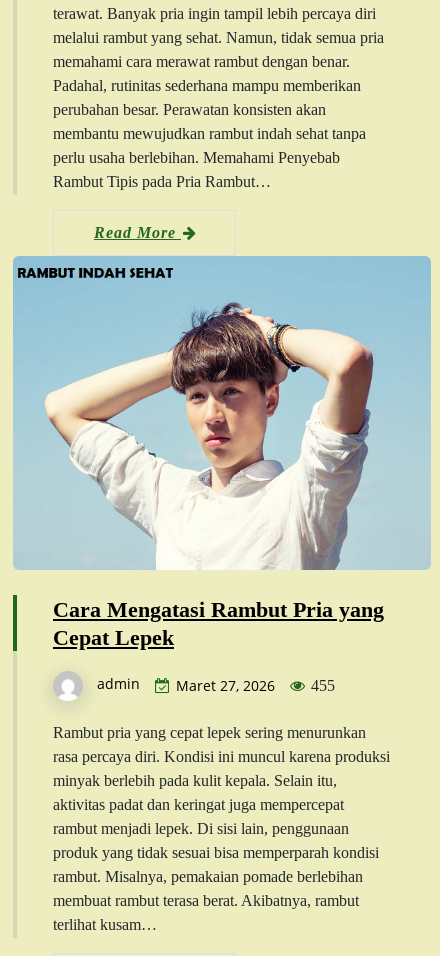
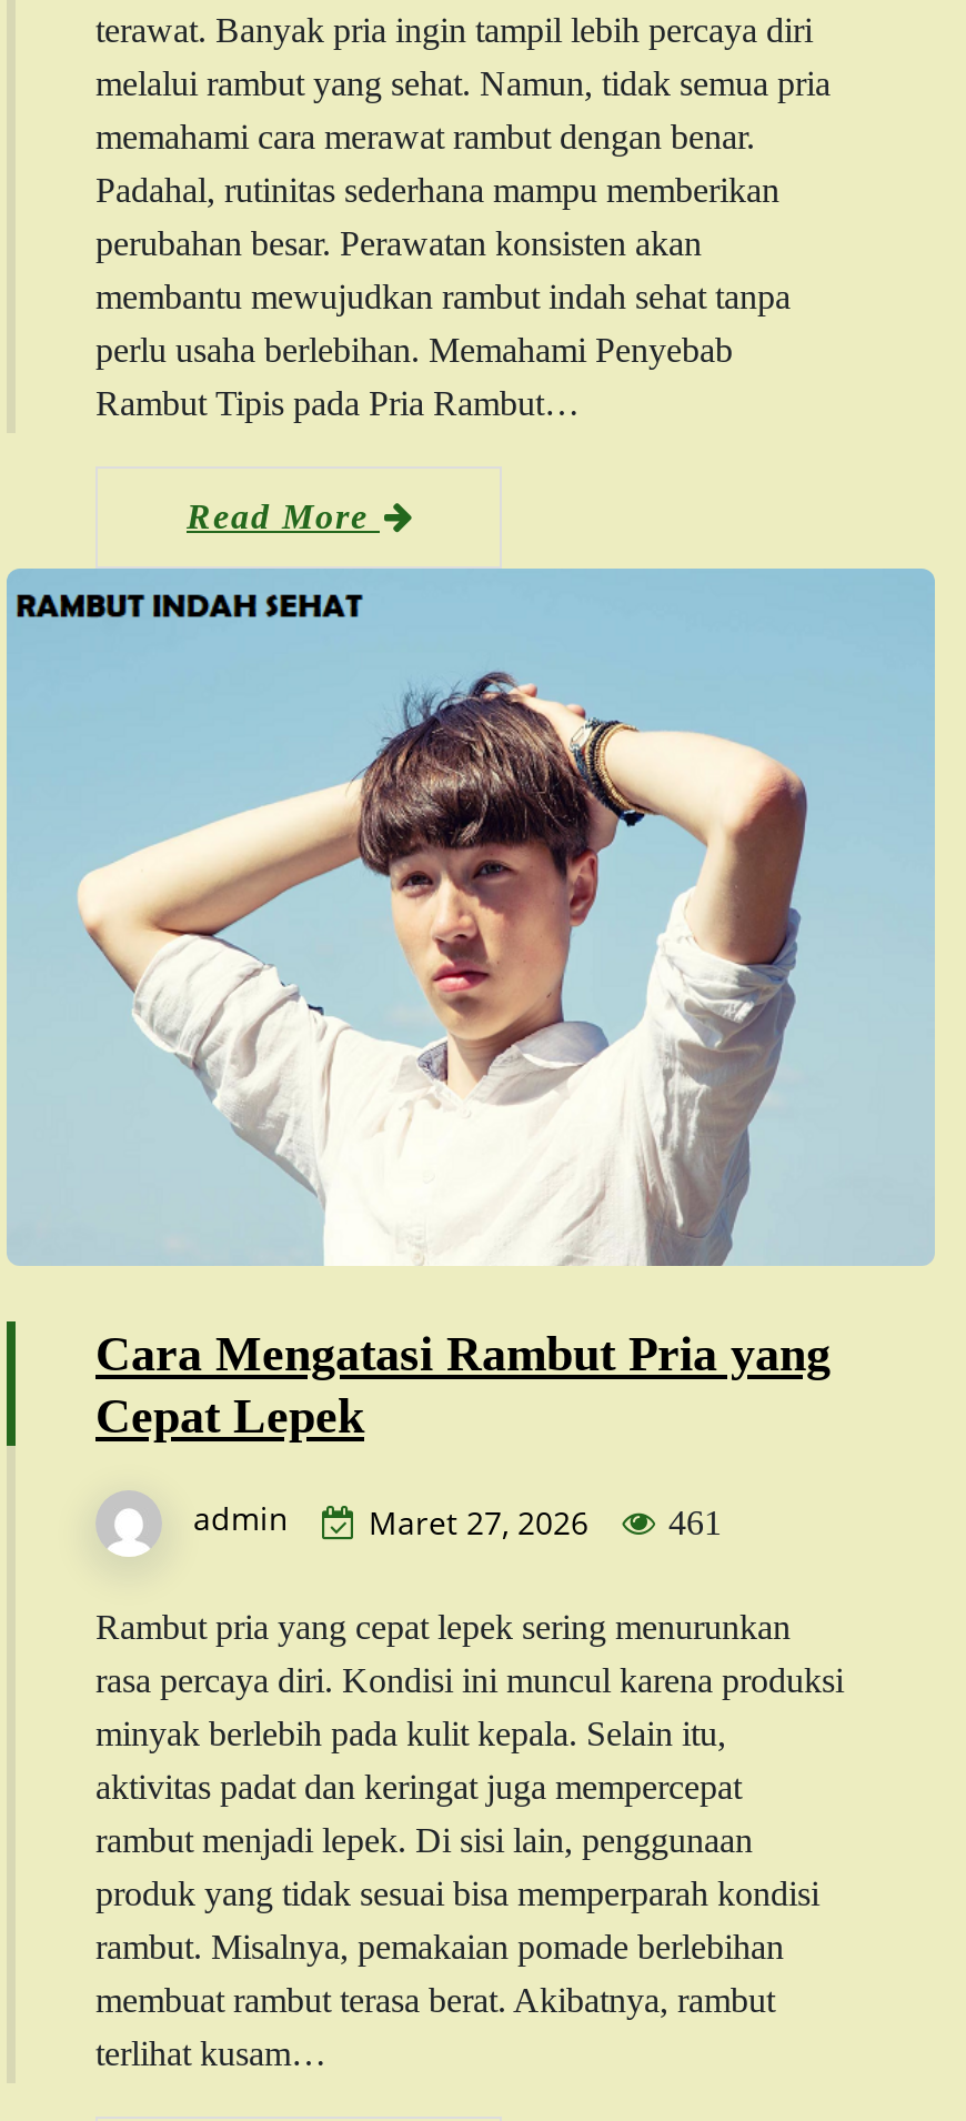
- admin Maret 27, 2026 455
+ admin Maret 27, 2026 461
